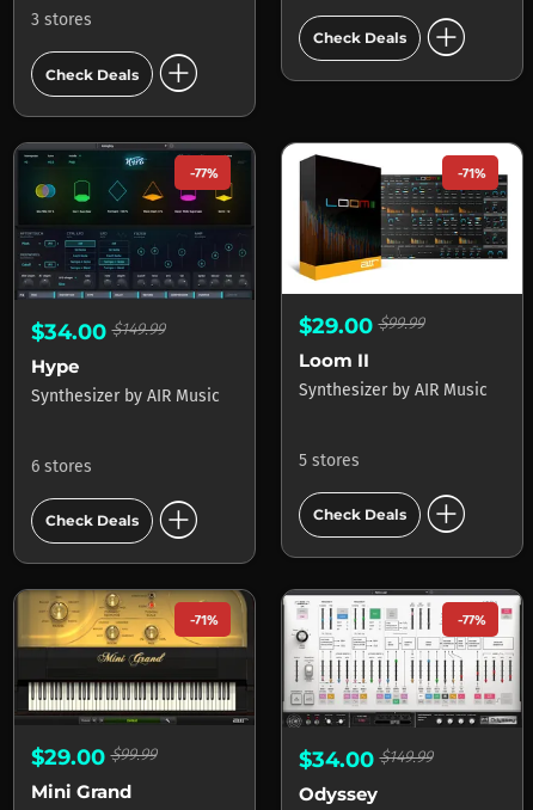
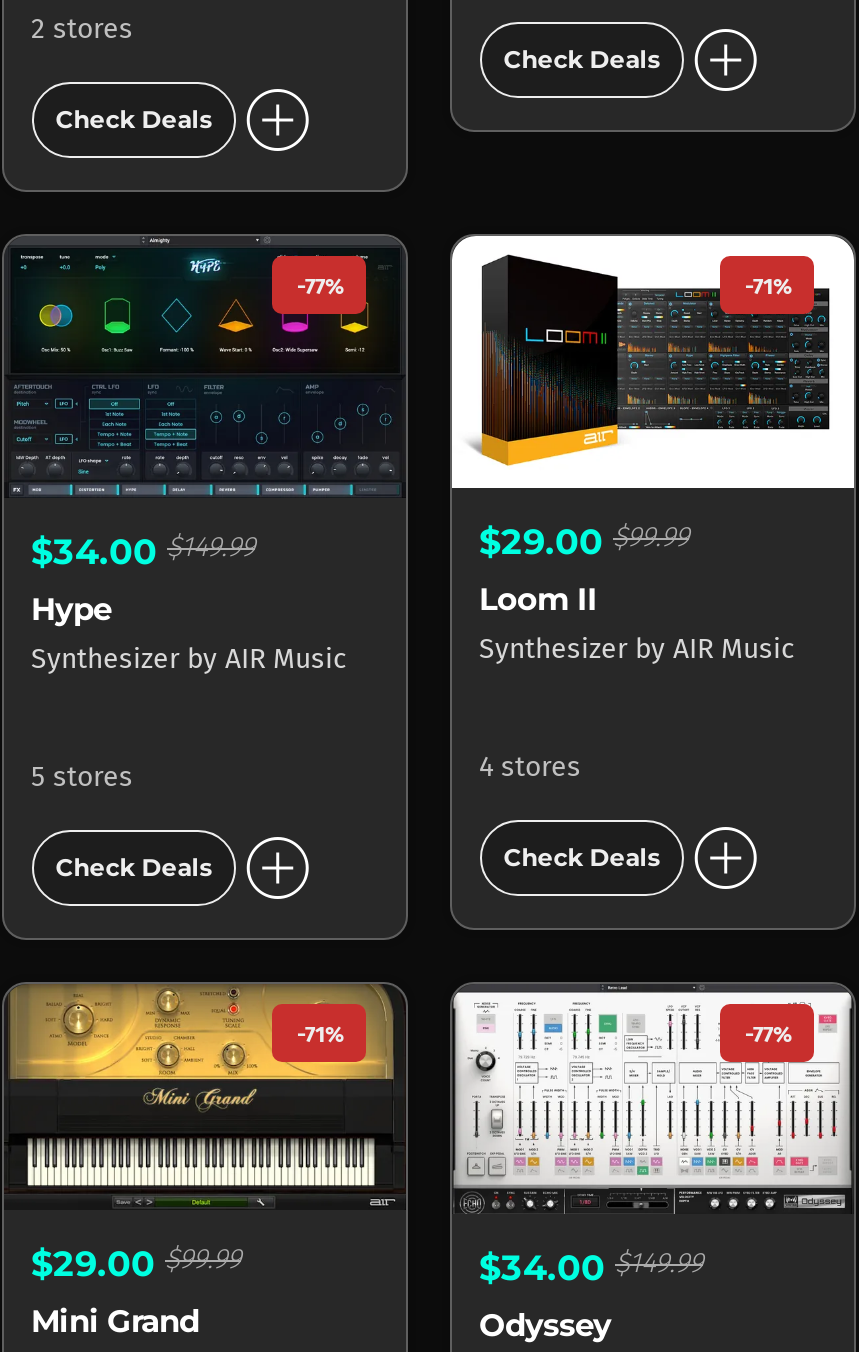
- 3 stores
+ 2 stores

- 6 stores
+ 5 stores

- 5 stores
+ 4 stores
